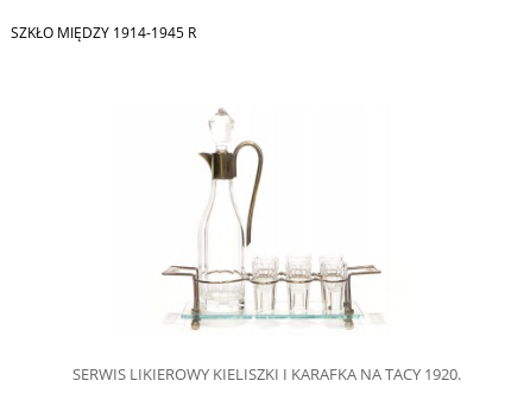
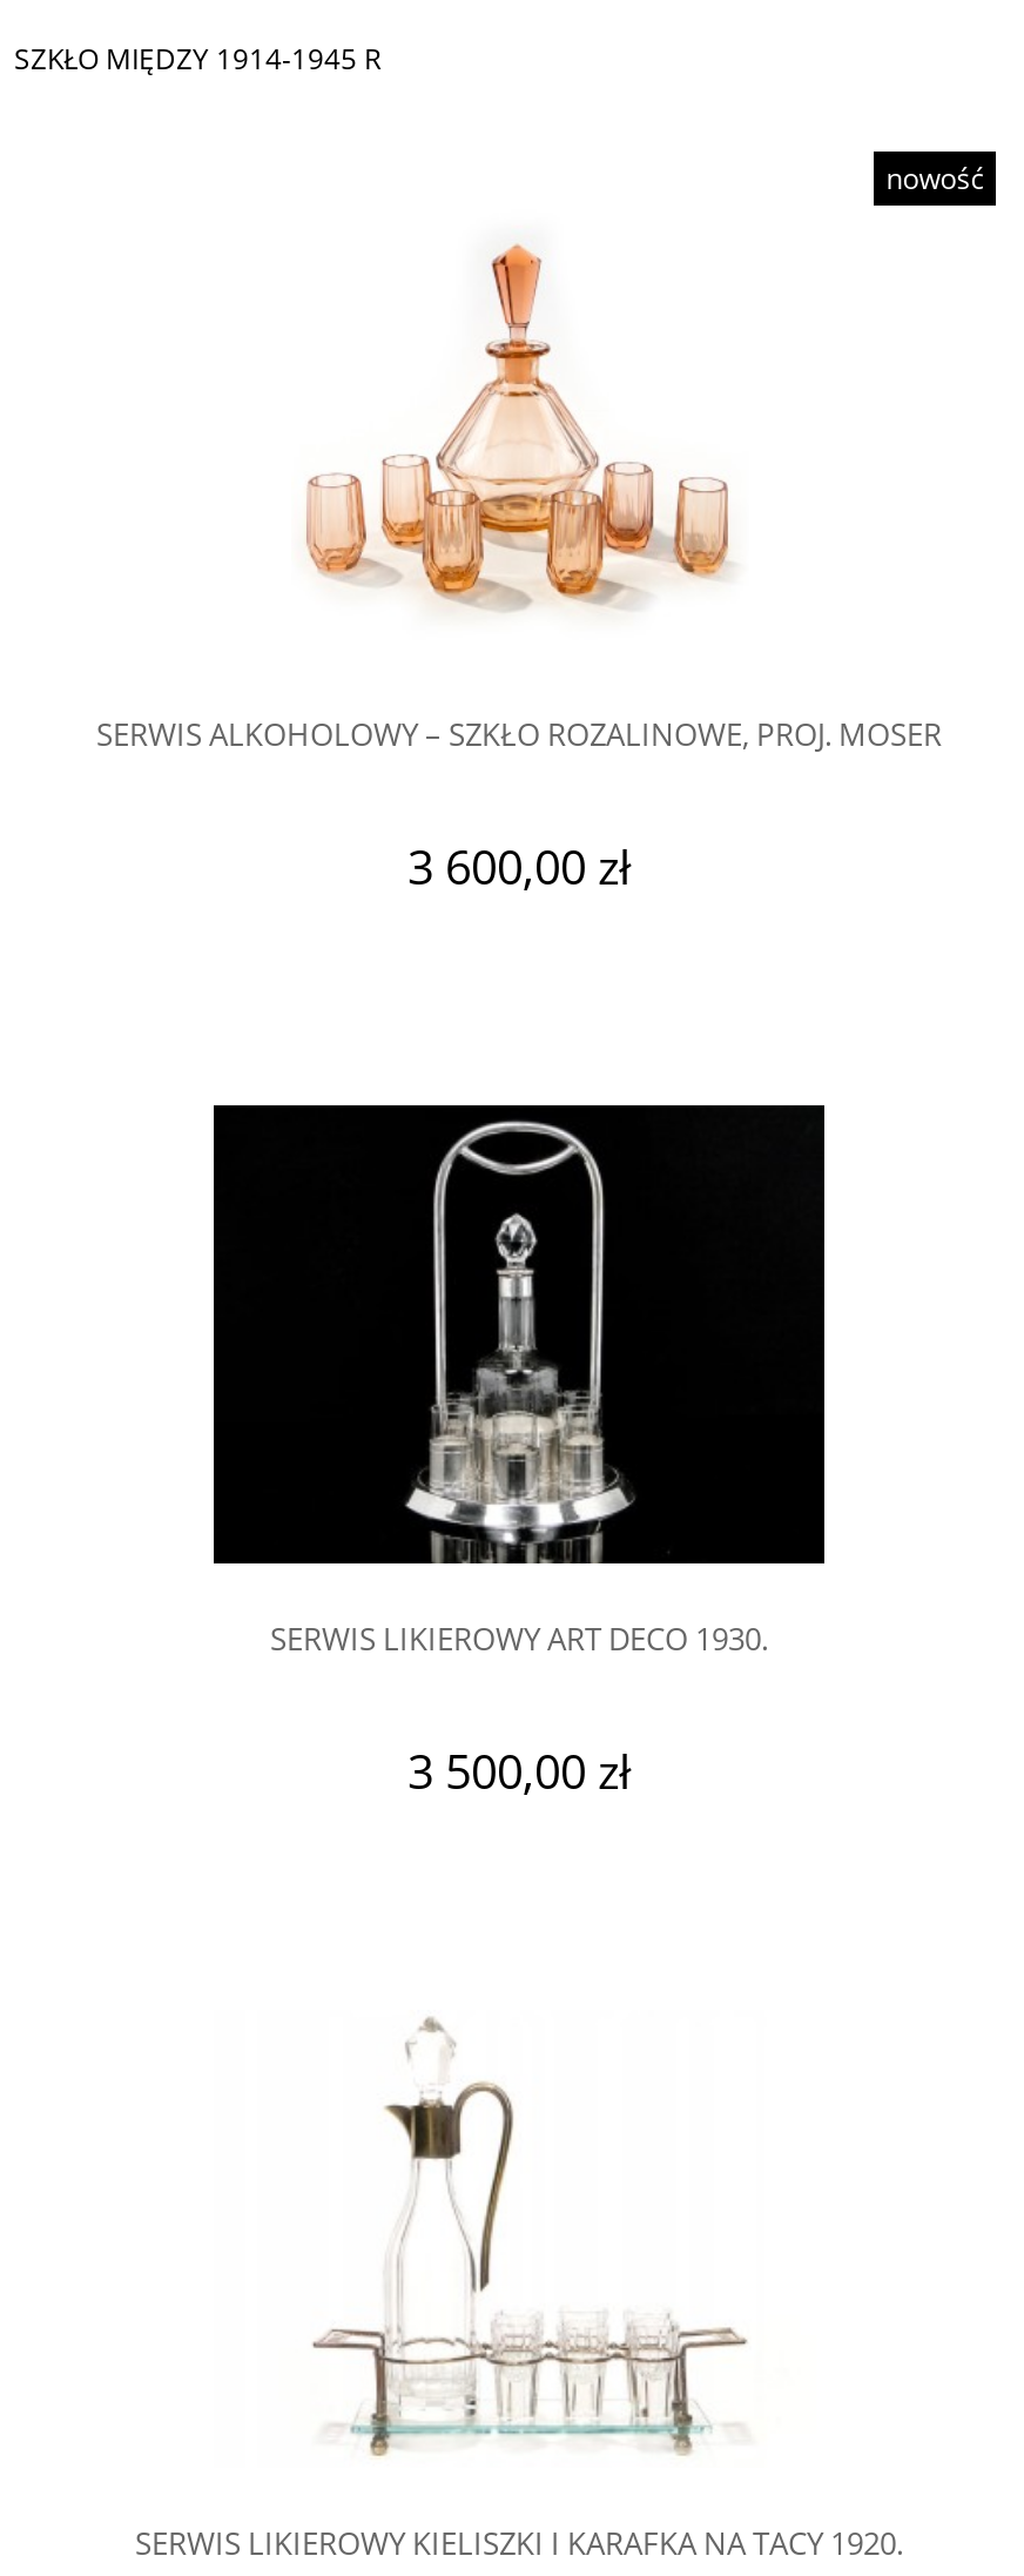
+ SERWIS ALKOHOLOWY – SZKŁO ROZALINOWE, PROJ. MOSER
+ 3 600,00 zł

+ [image]
+ SERWIS LIKIEROWY ART DECO 1930.
+ 3 500,00 zł

+ [image]

+ nowość
